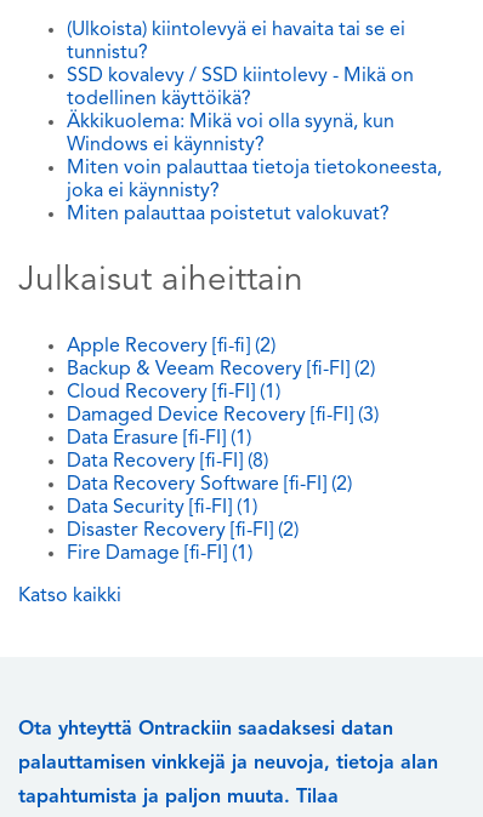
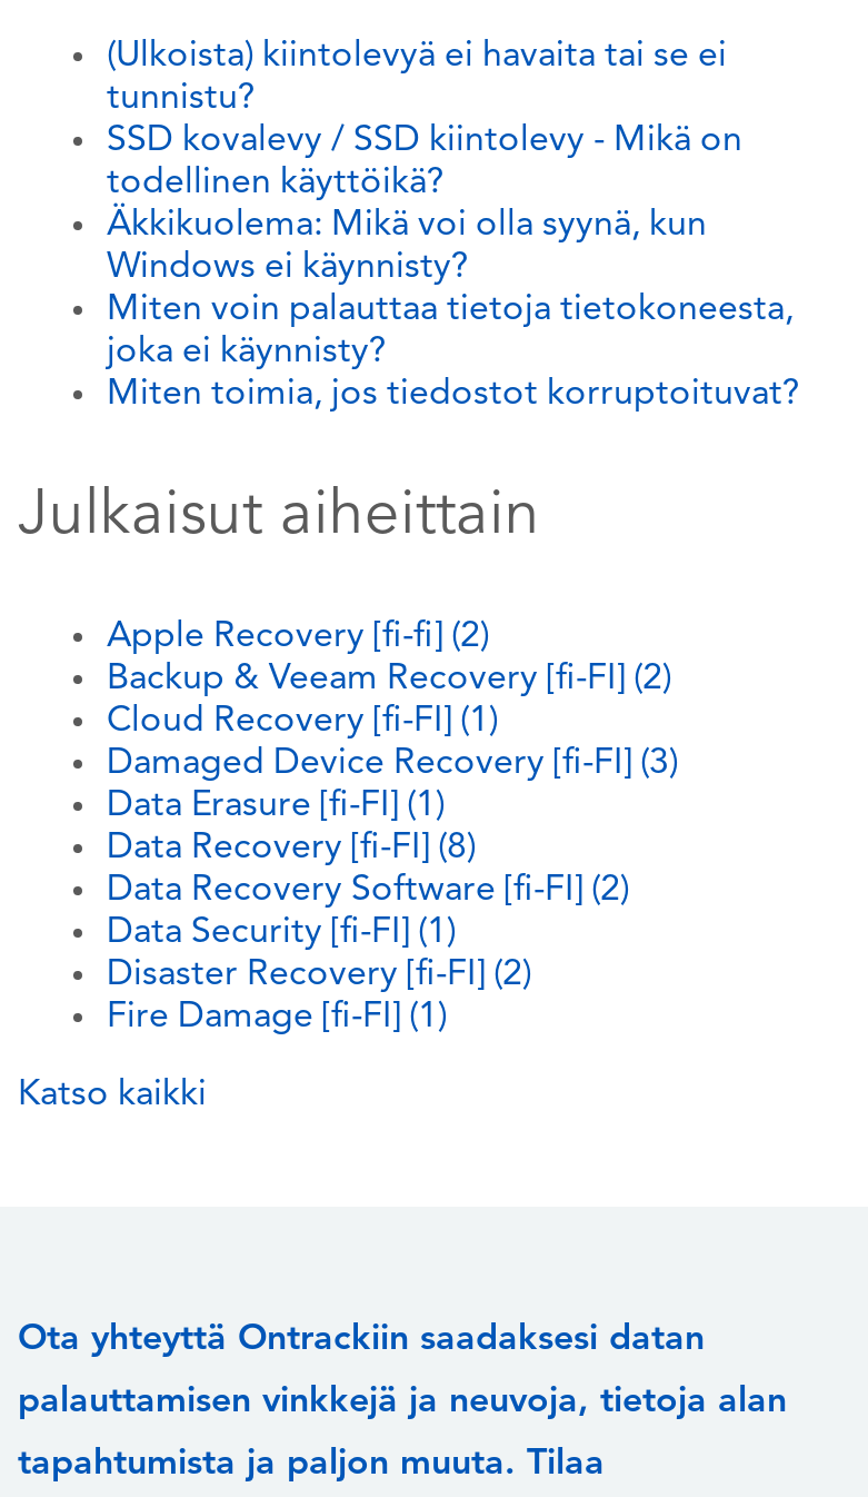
- Miten palauttaa poistetut valokuvat?
+ Miten toimia, jos tiedostot korruptoituvat?
